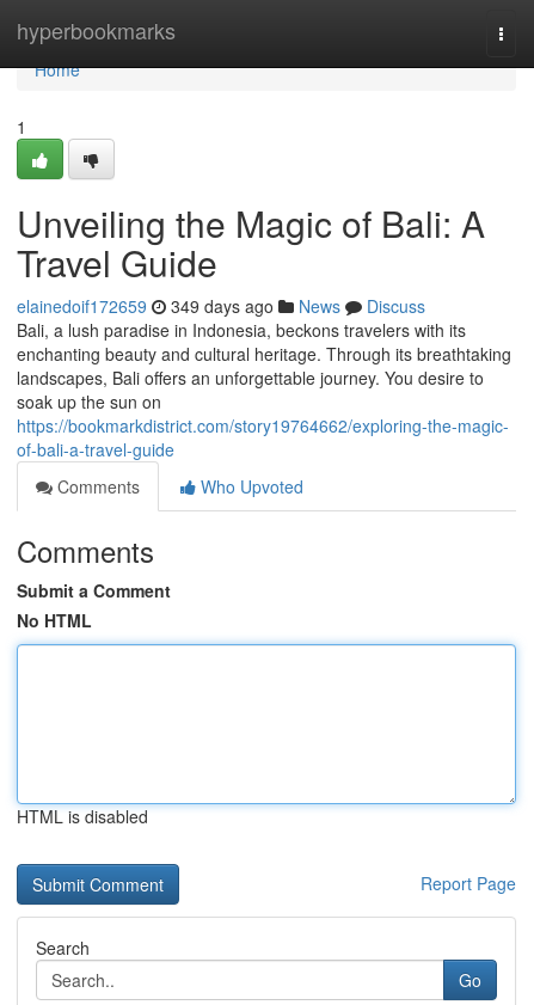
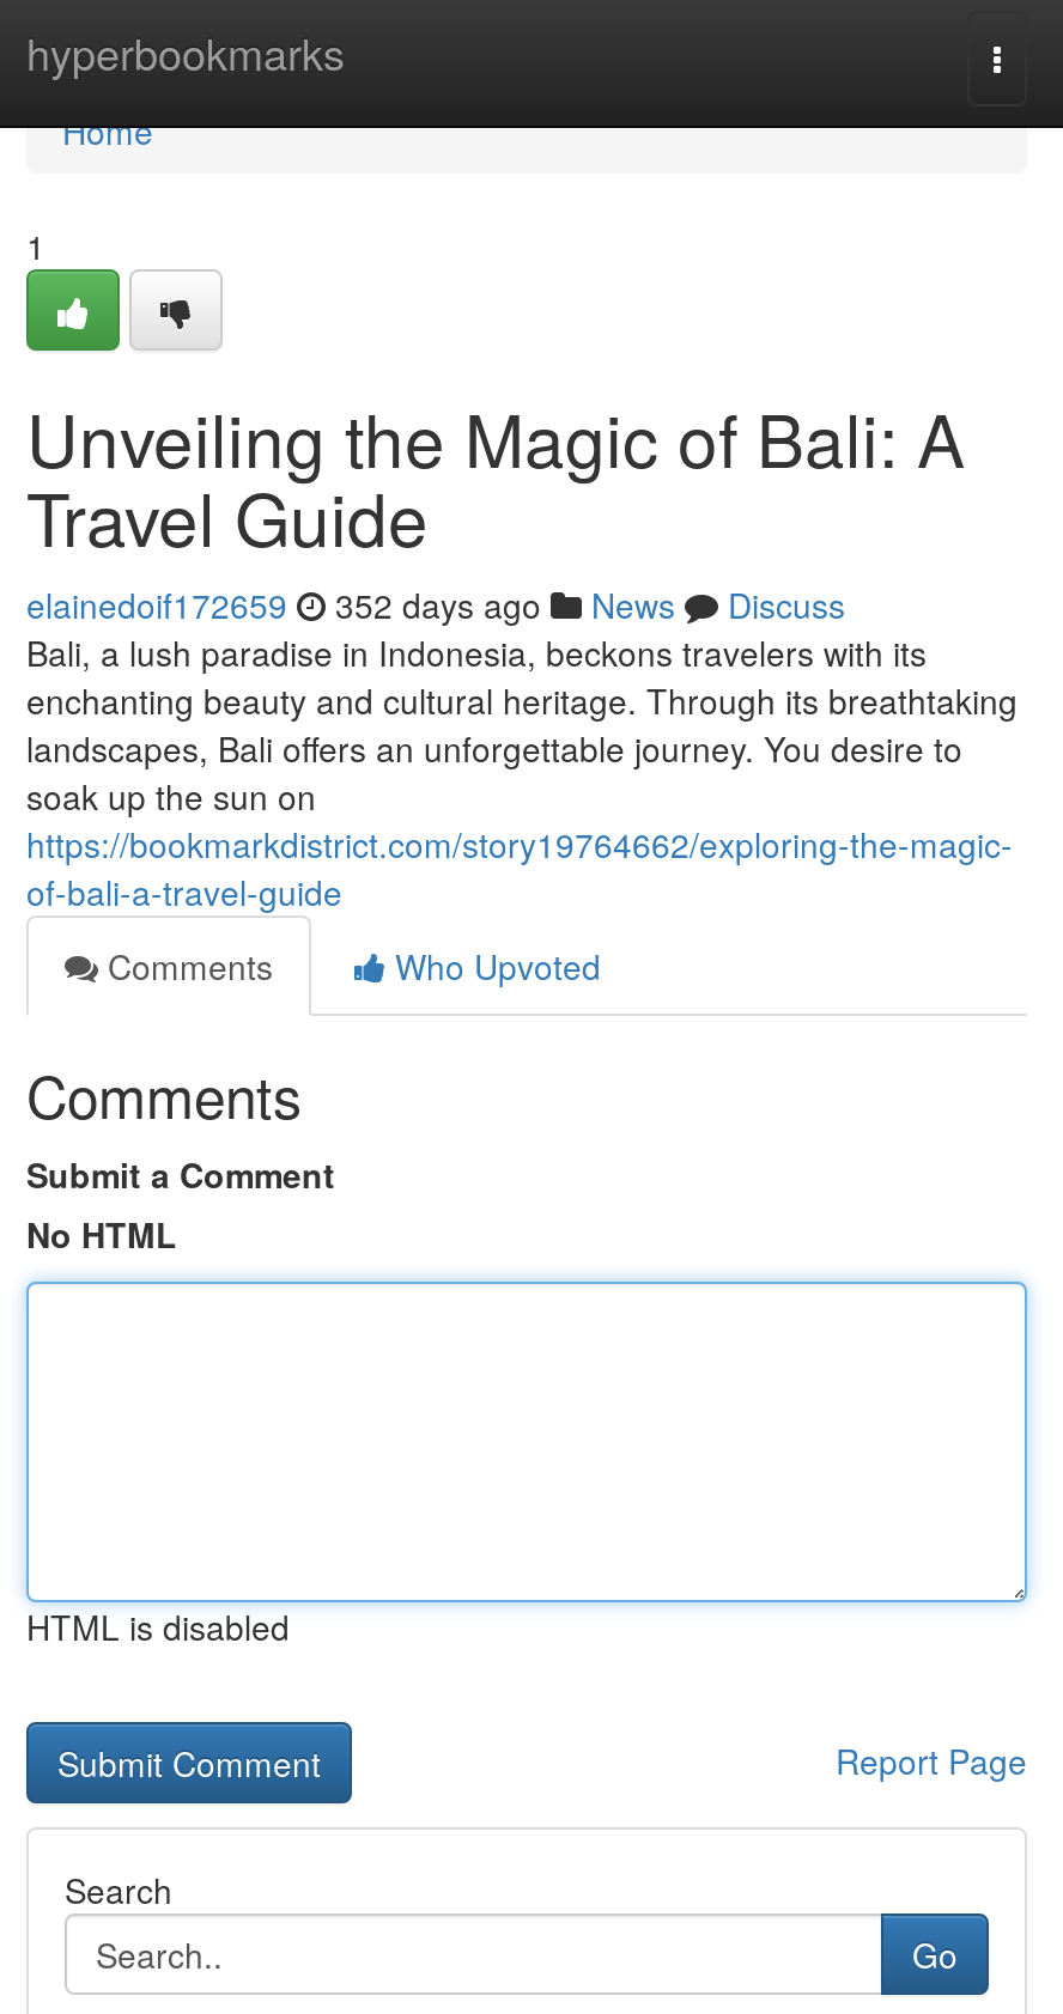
- elainedoif172659 349 days ago News Discuss
+ elainedoif172659 352 days ago News Discuss
